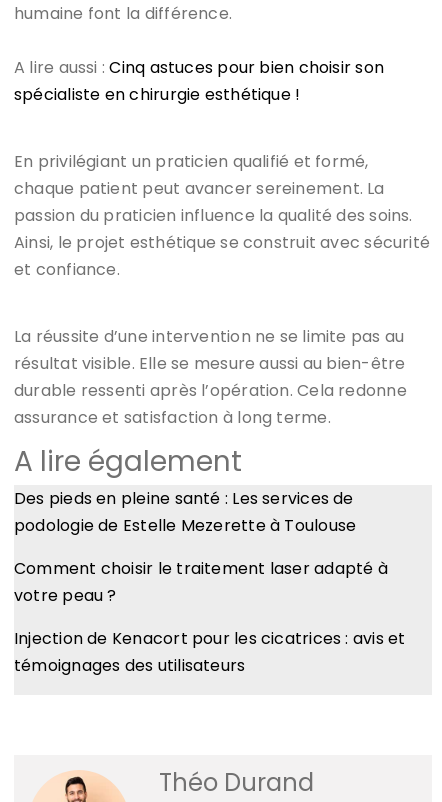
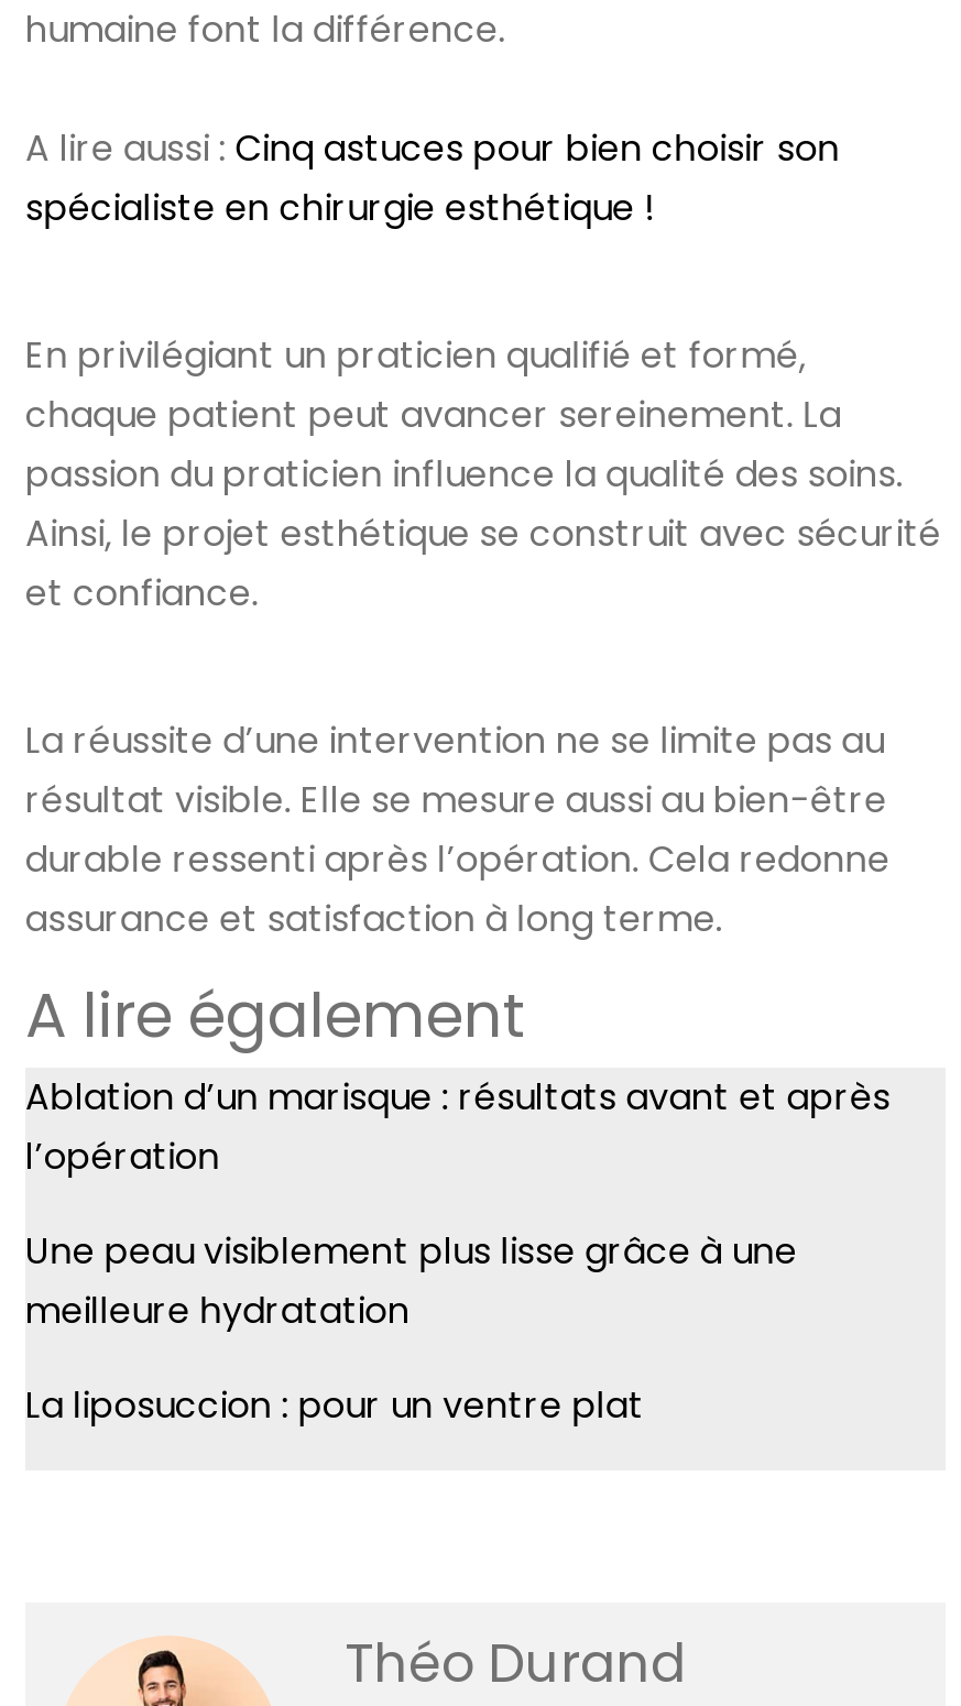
- Des pieds en pleine santé : Les services de
- podologie de Estelle Mezerette à Toulouse
+ Ablation d’un marisque : résultats avant et après
+ l’opération

- Comment choisir le traitement laser adapté à
- votre peau ?
+ Une peau visiblement plus lisse grâce à une
+ meilleure hydratation

- Injection de Kenacort pour les cicatrices : avis et
- témoignages des utilisateurs
+ La liposuccion : pour un ventre plat
